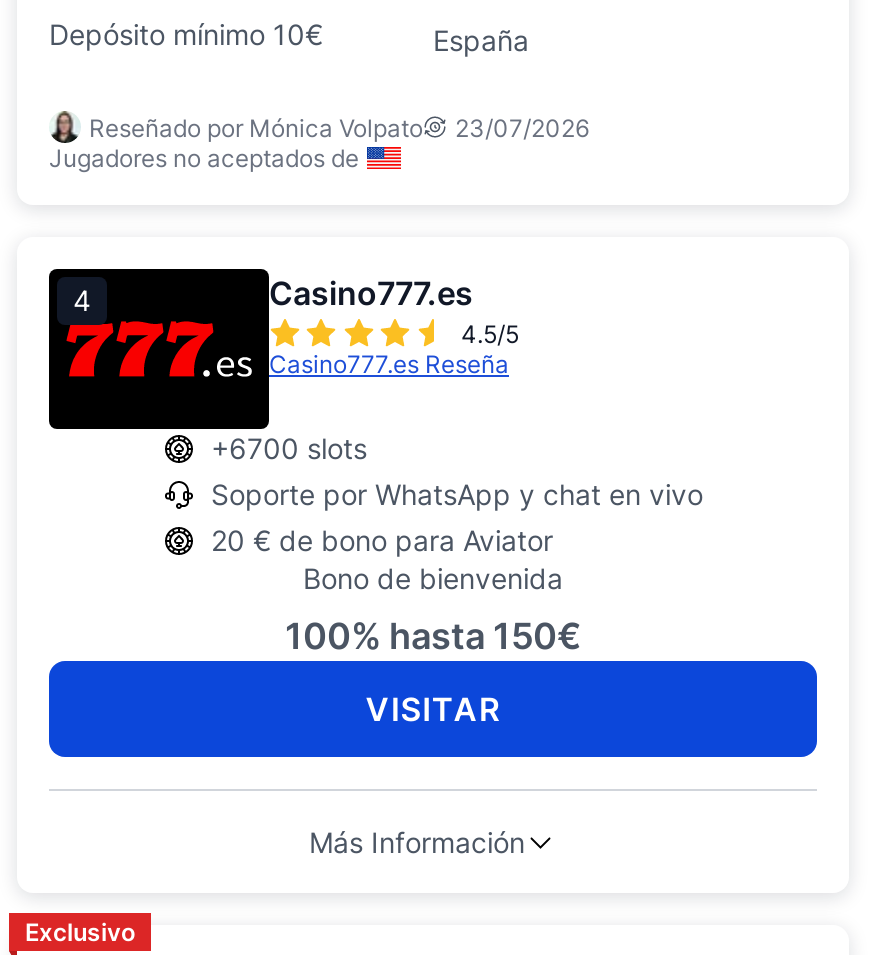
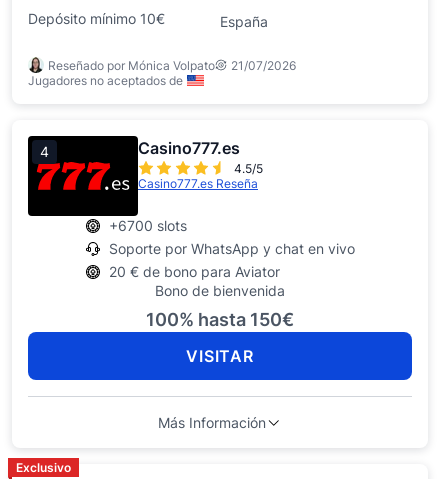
- Reseñado por Mónica Volpato 23/07/2026
+ Reseñado por Mónica Volpato 21/07/2026
